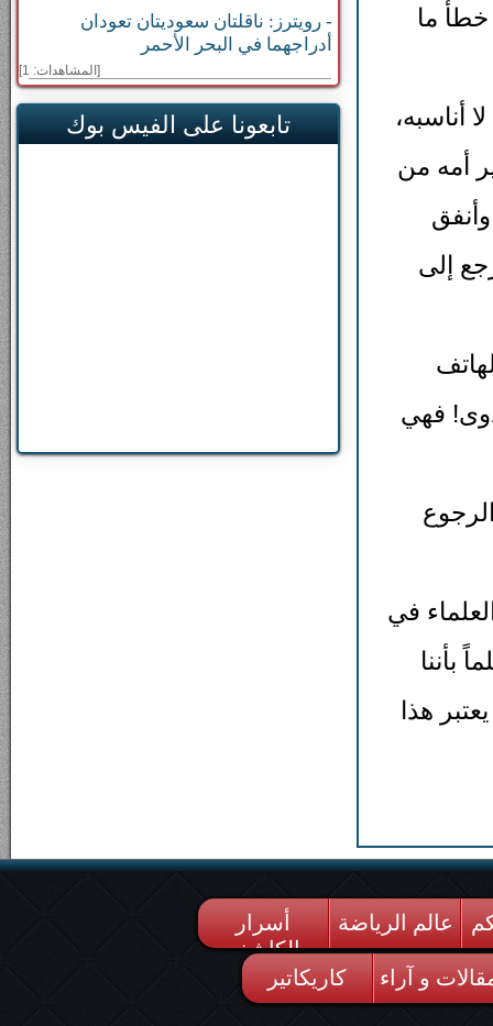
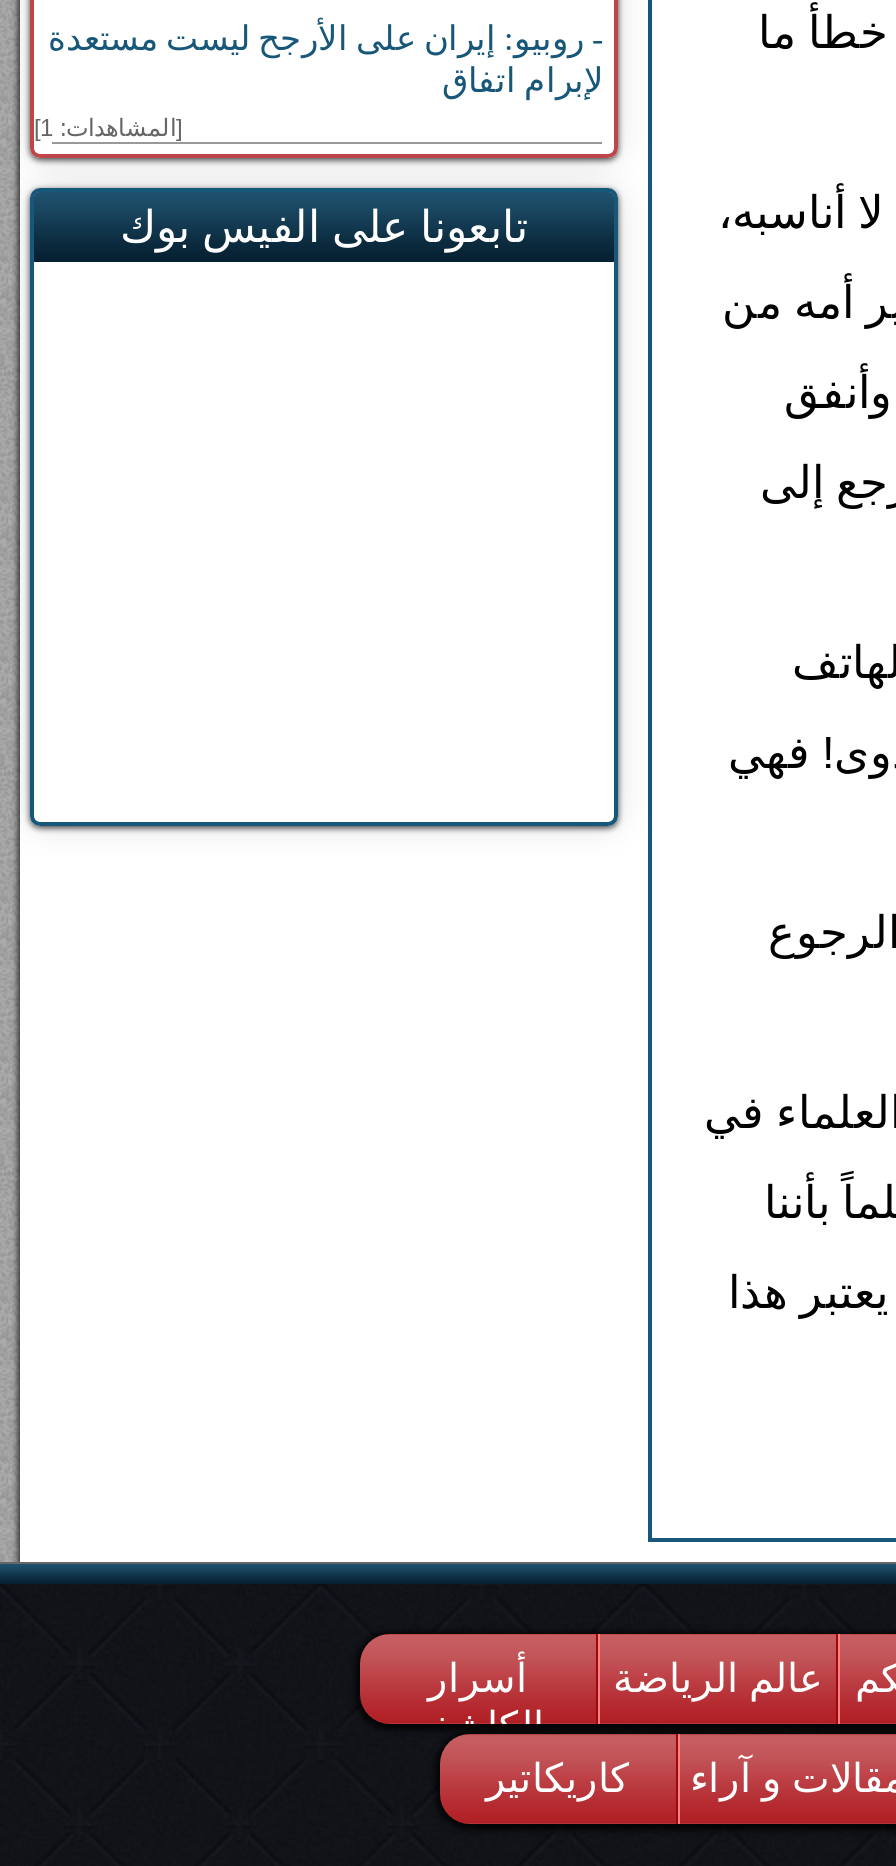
- - رويترز: ناقلتان سعوديتان تعودان
- أدراجهما في البحر الأحمر
+ - روبيو: إيران على الأرجح ليست مستعدة
+ لإبرام اتفاق
